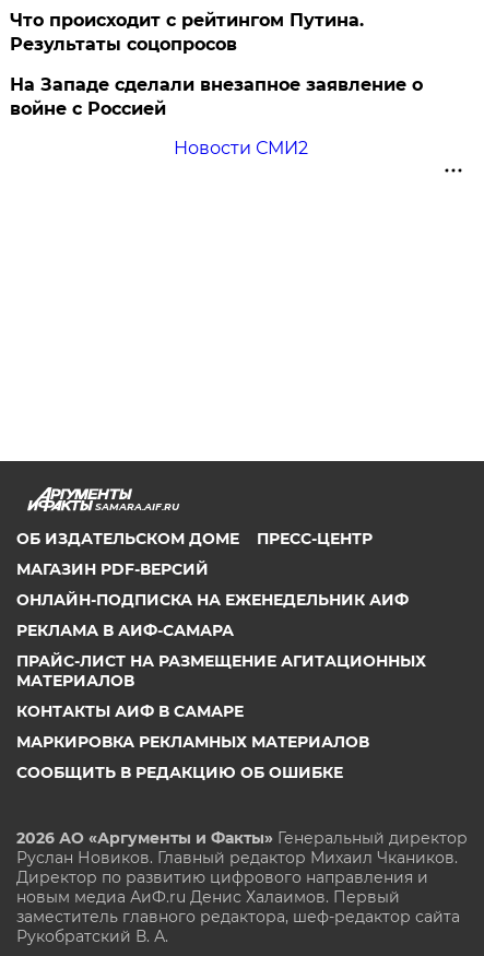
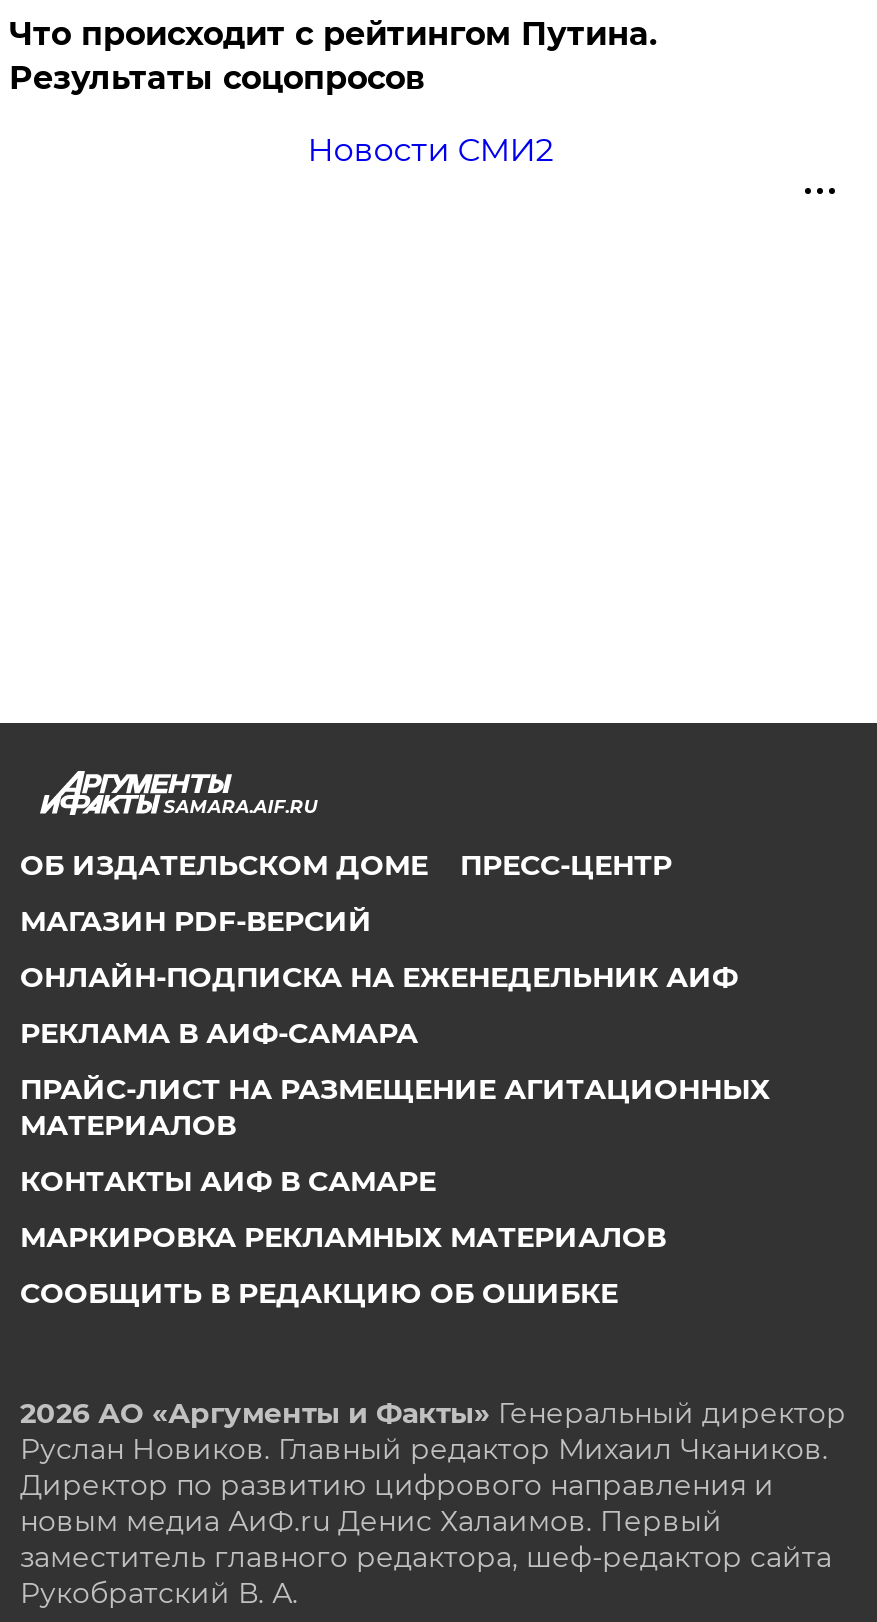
- На Западе сделали внезапное заявление о
- войне с Россией
